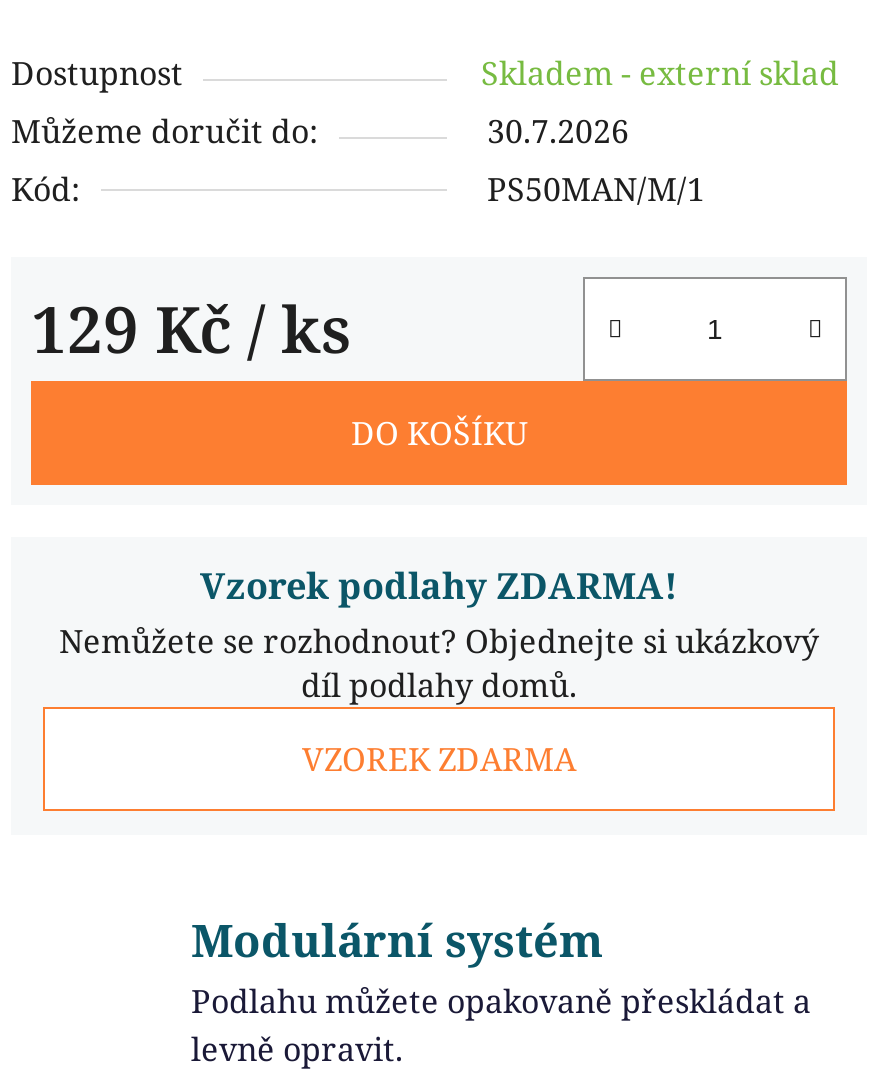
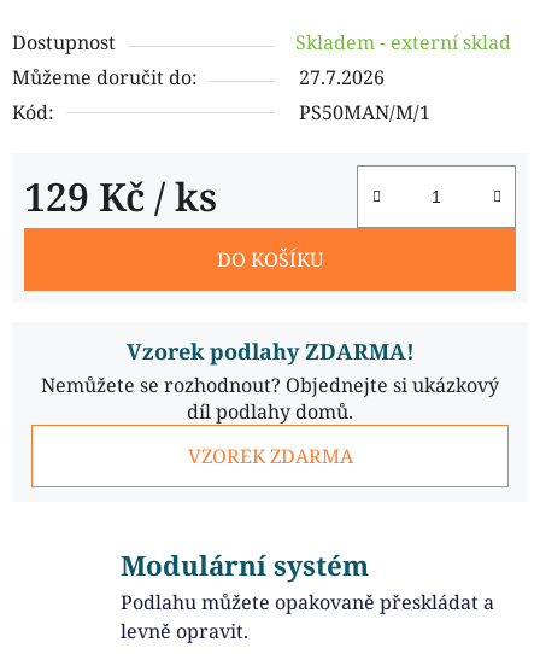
- 30.7.2026
+ 27.7.2026
